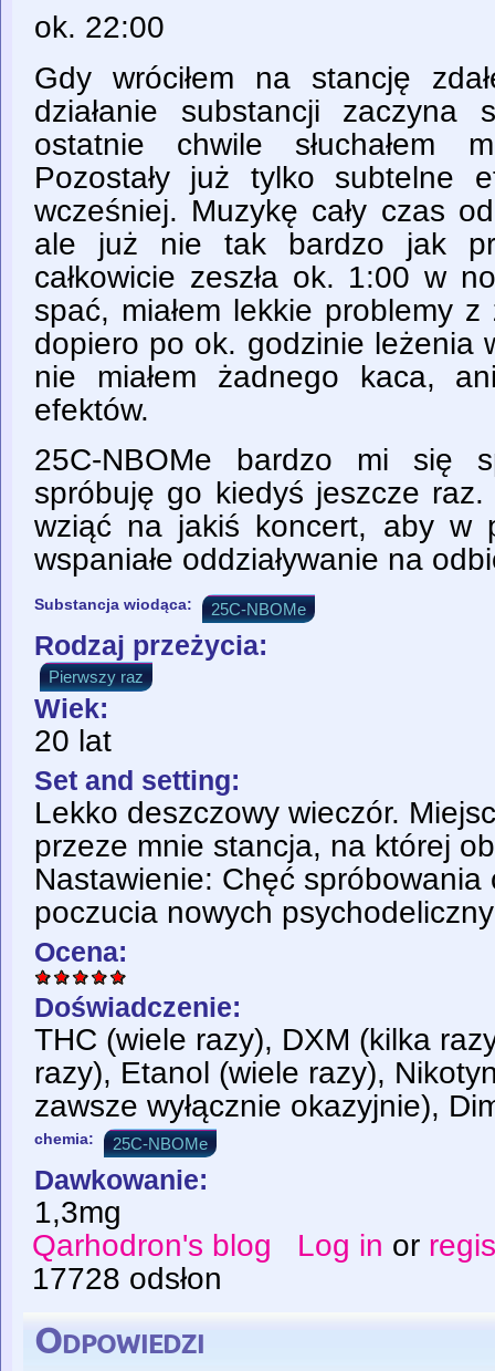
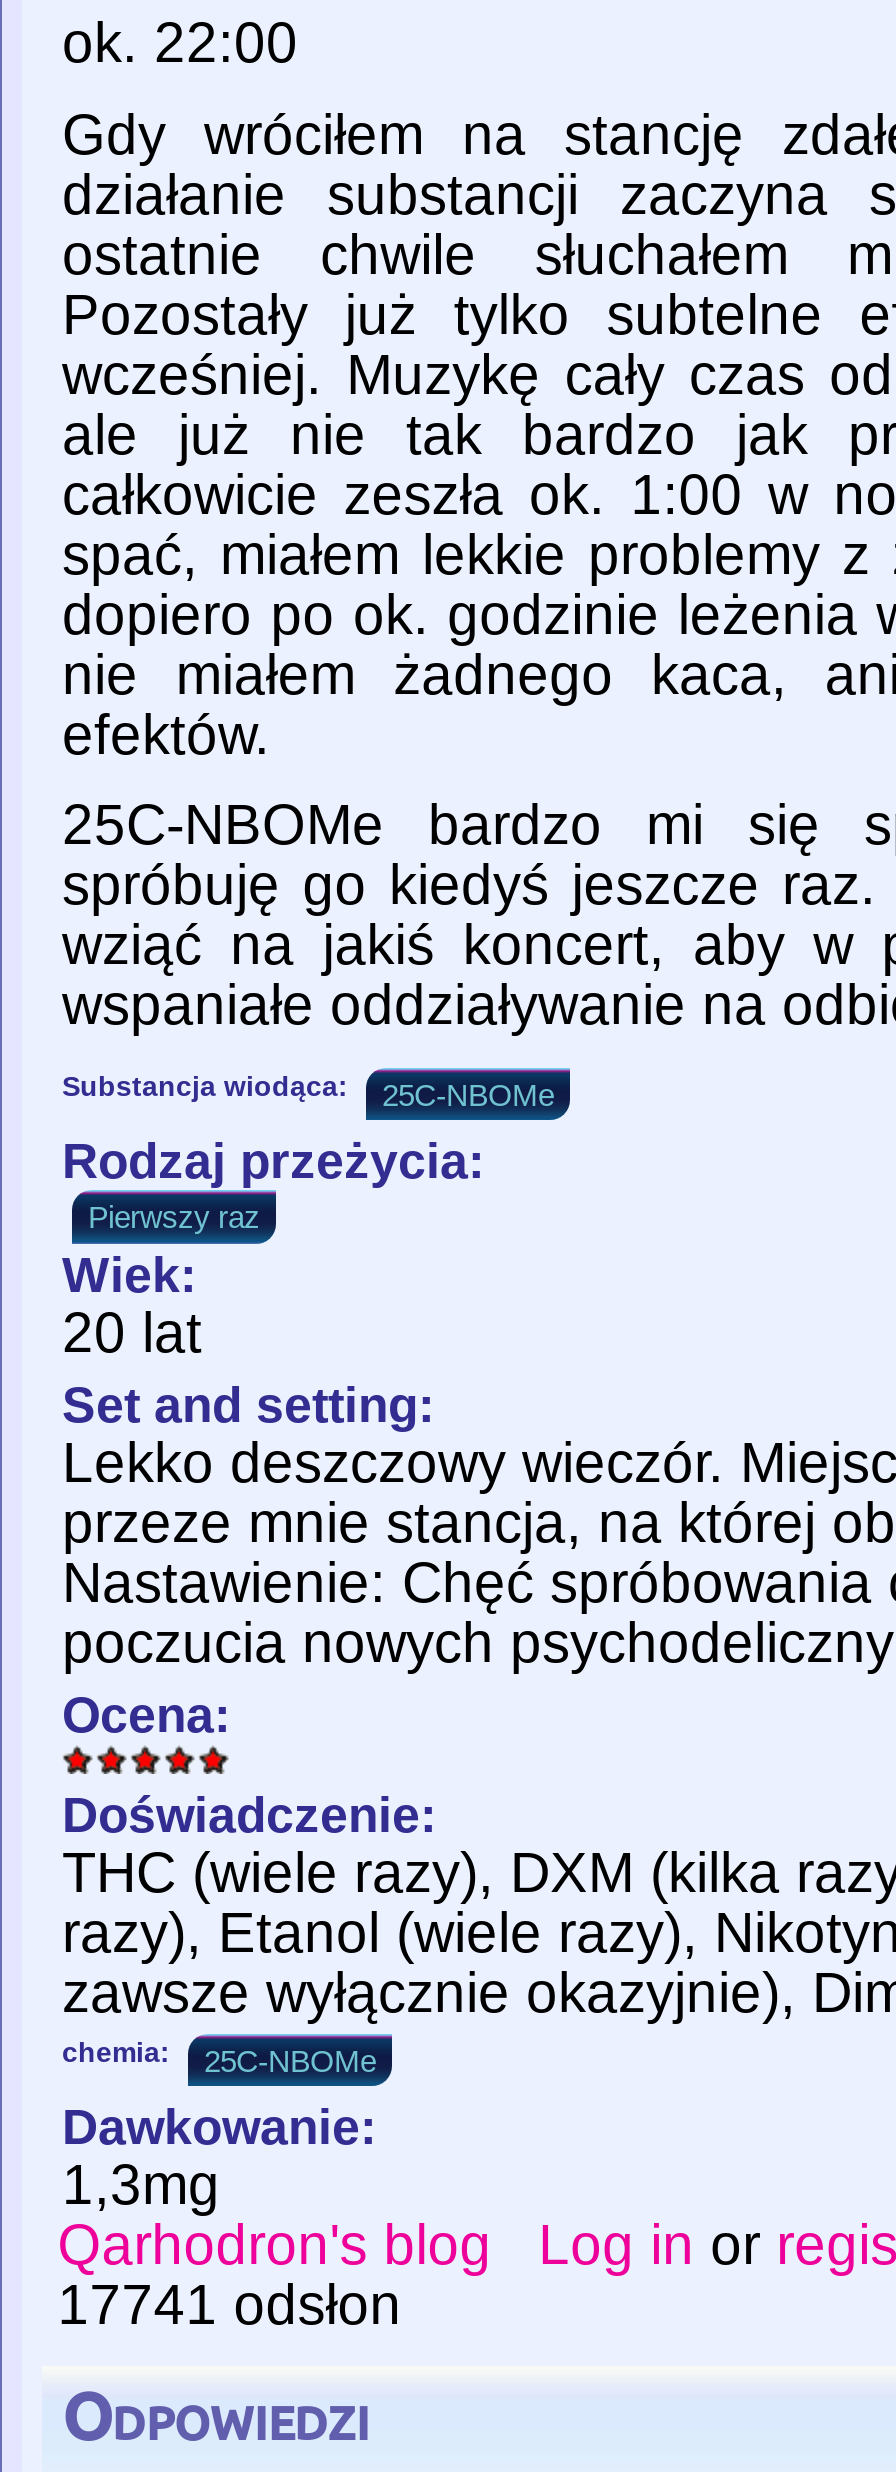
- 17728 odsłon
+ 17741 odsłon
